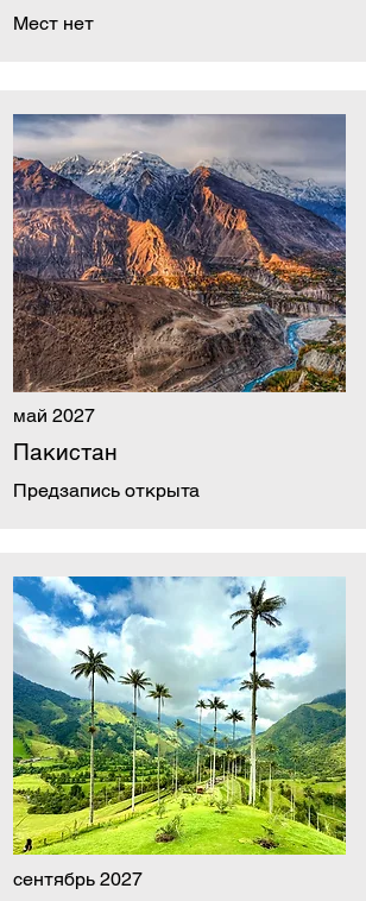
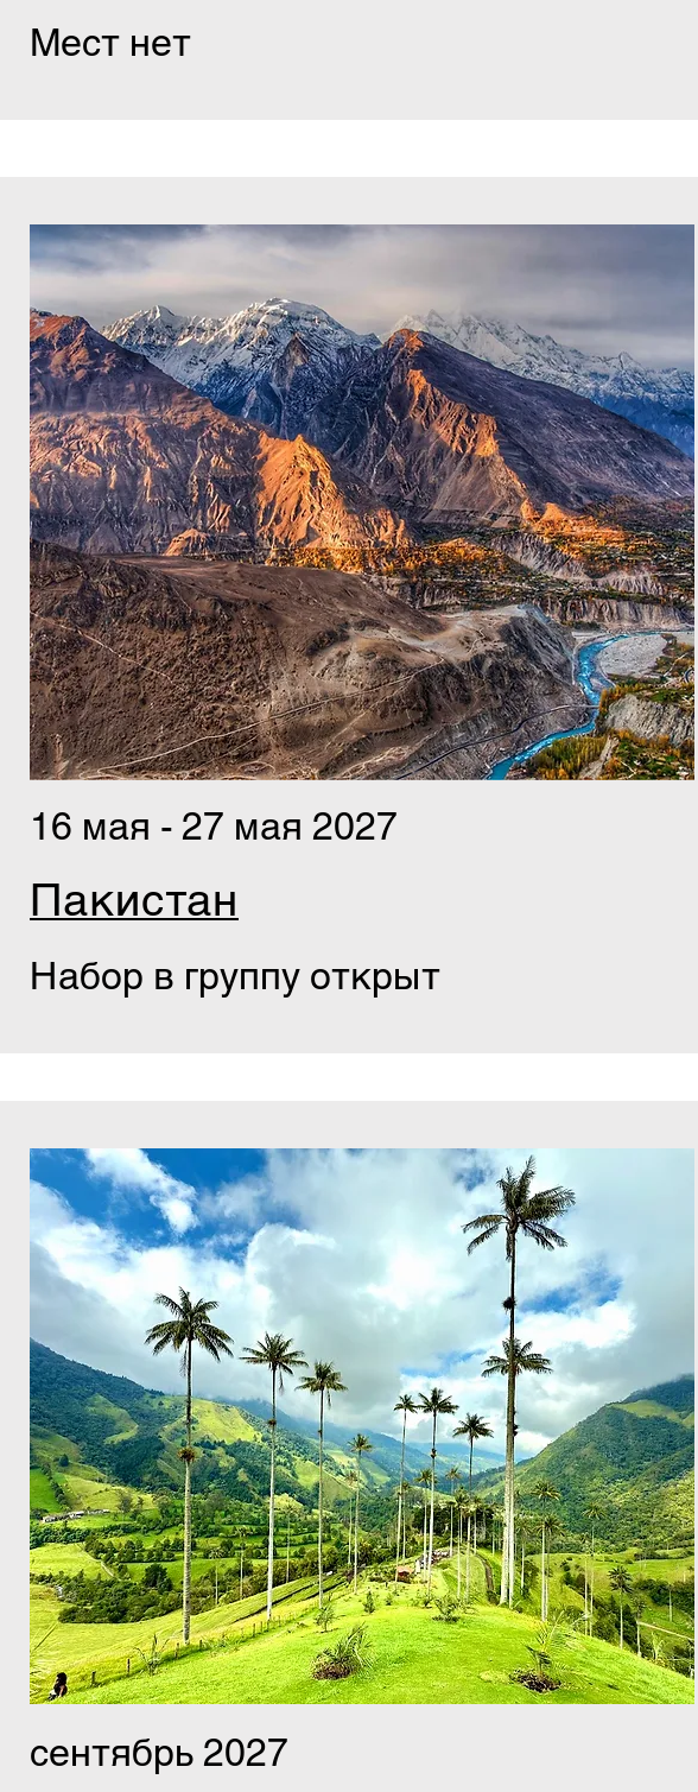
- май 2027
+ 16 мая - 27 мая 2027

- Предзапись открыта
+ Набор в группу открыт
